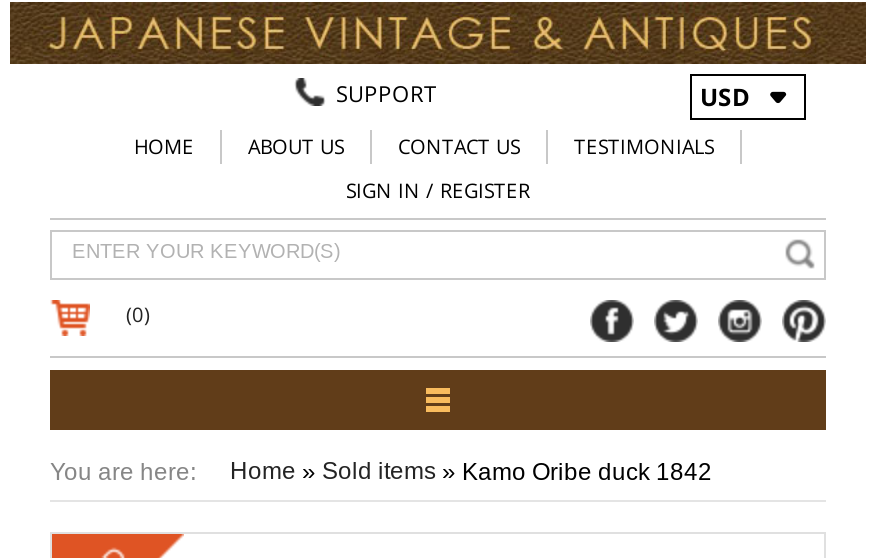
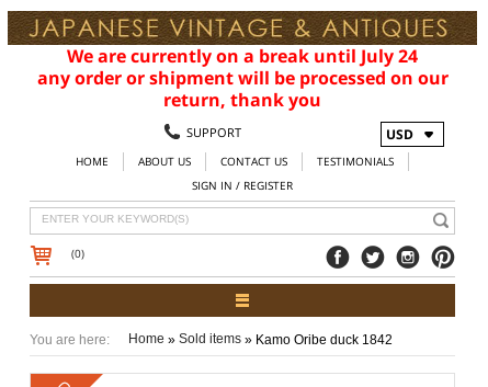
+ We are currently on a break until July 24
+ any order or shipment will be processed on our
+ return, thank you
